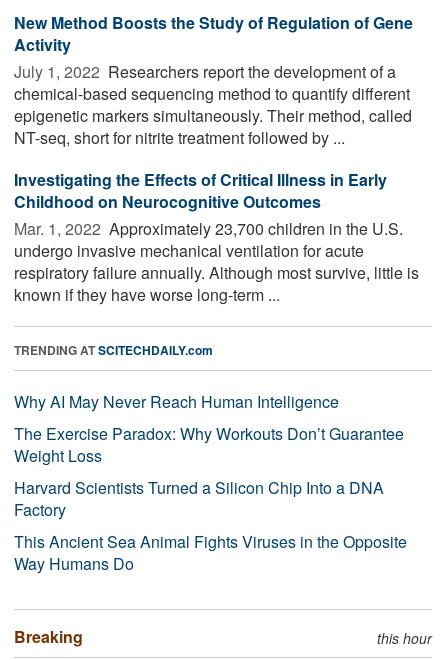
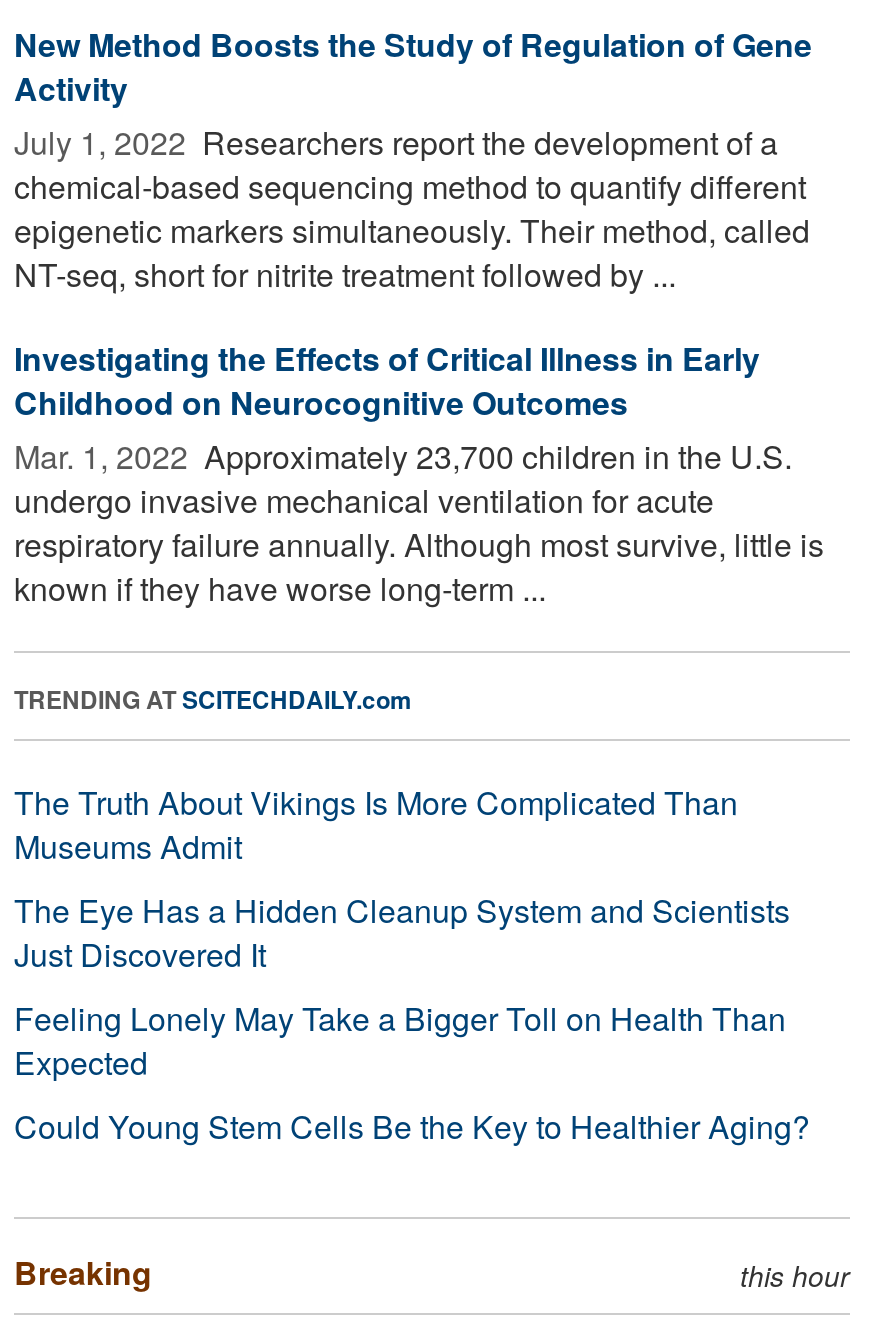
- Why AI May Never Reach Human Intelligence
- The Exercise Paradox: Why Workouts Don’t Guarantee
- Weight Loss
- Harvard Scientists Turned a Silicon Chip Into a DNA
- Factory
- This Ancient Sea Animal Fights Viruses in the Opposite
- Way Humans Do
+ The Truth About Vikings Is More Complicated Than
+ Museums Admit
+ The Eye Has a Hidden Cleanup System and Scientists
+ Just Discovered It
+ Feeling Lonely May Take a Bigger Toll on Health Than
+ Expected
+ Could Young Stem Cells Be the Key to Healthier Aging?
